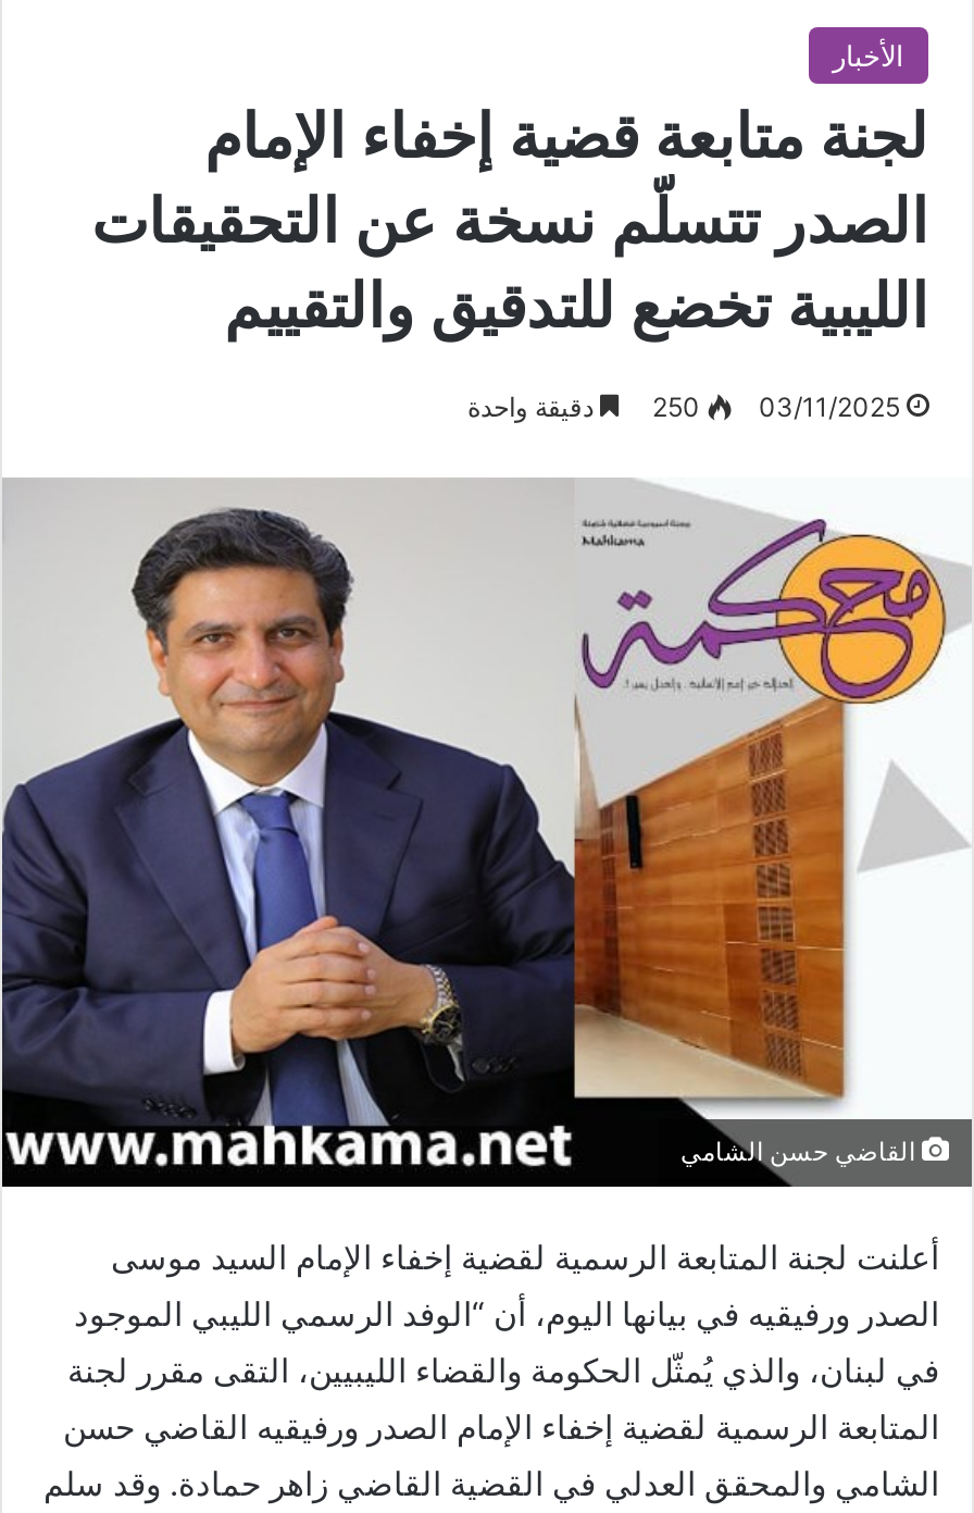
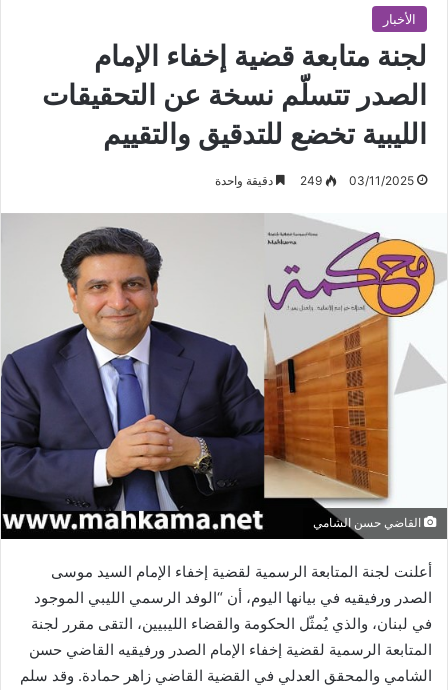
- 03/11/2025 250 دقيقة واحدة
+ 03/11/2025 249 دقيقة واحدة
